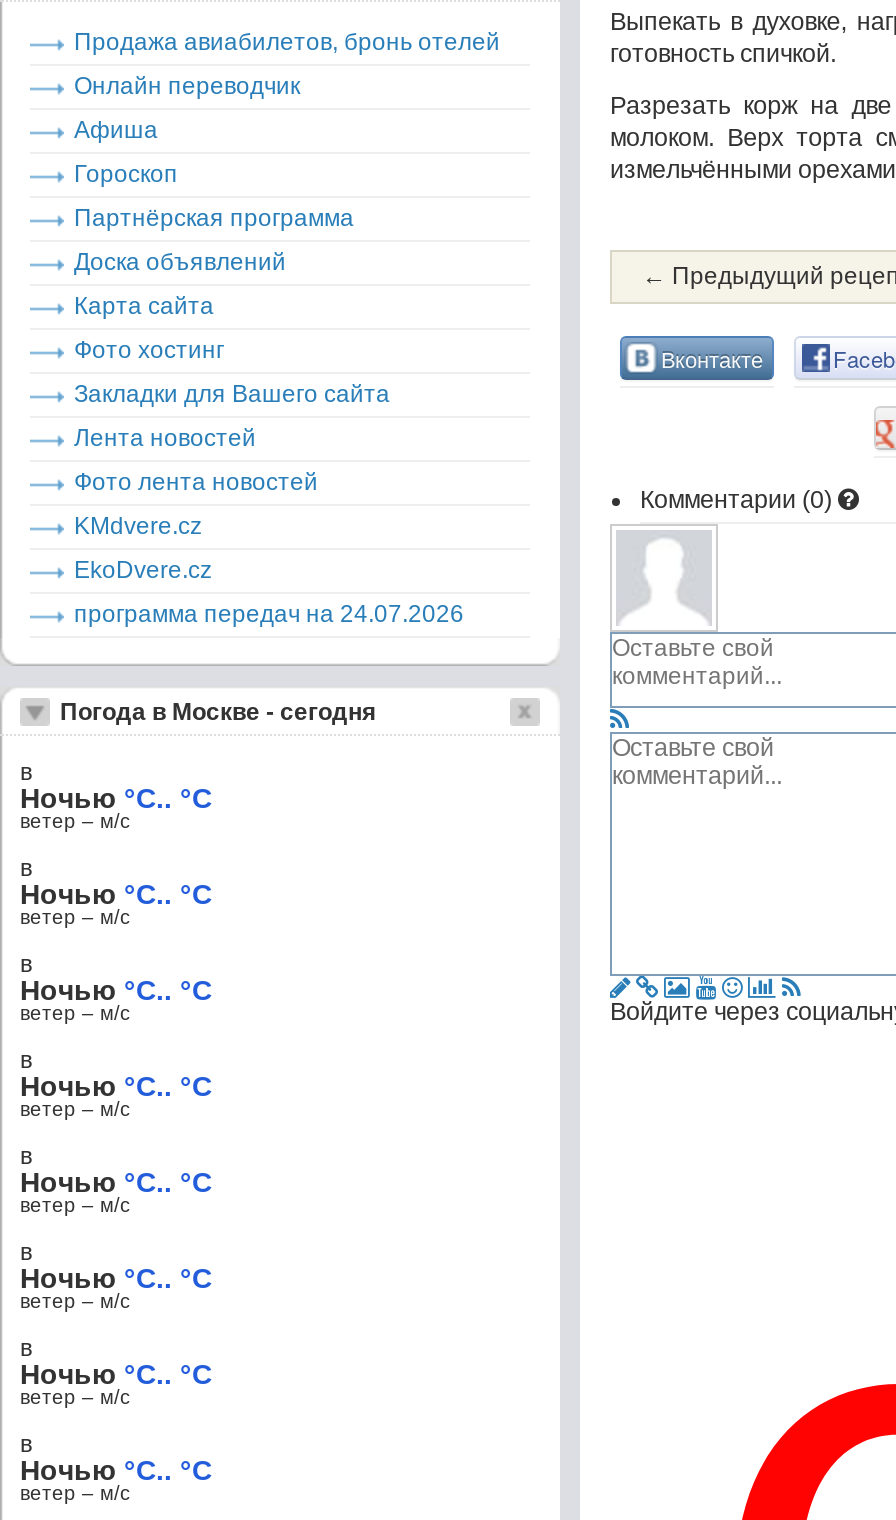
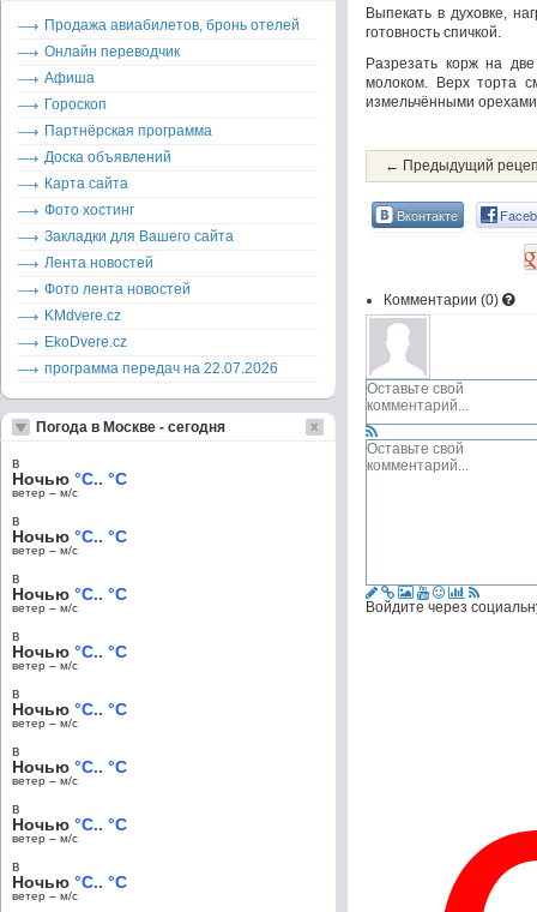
- программа передач на 24.07.2026
+ программа передач на 22.07.2026
